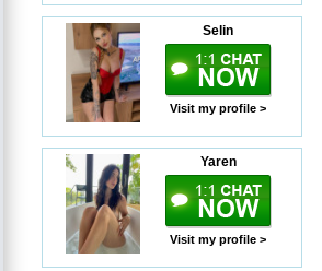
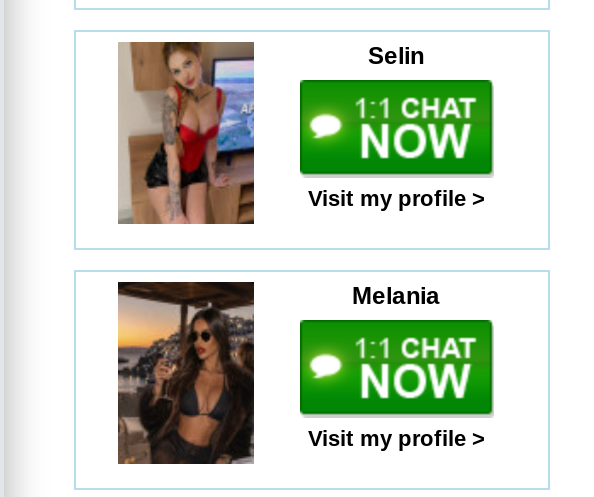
- [image]
+ [image]

- Yaren
+ Melania
